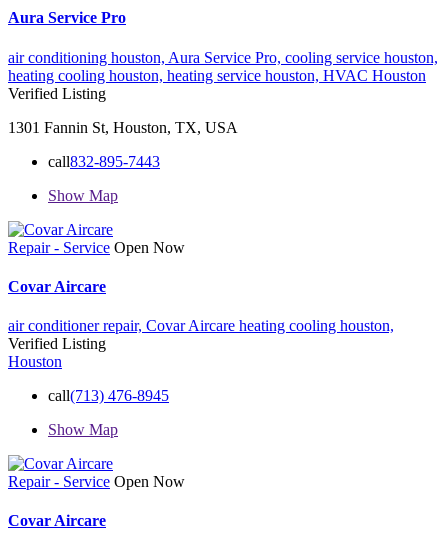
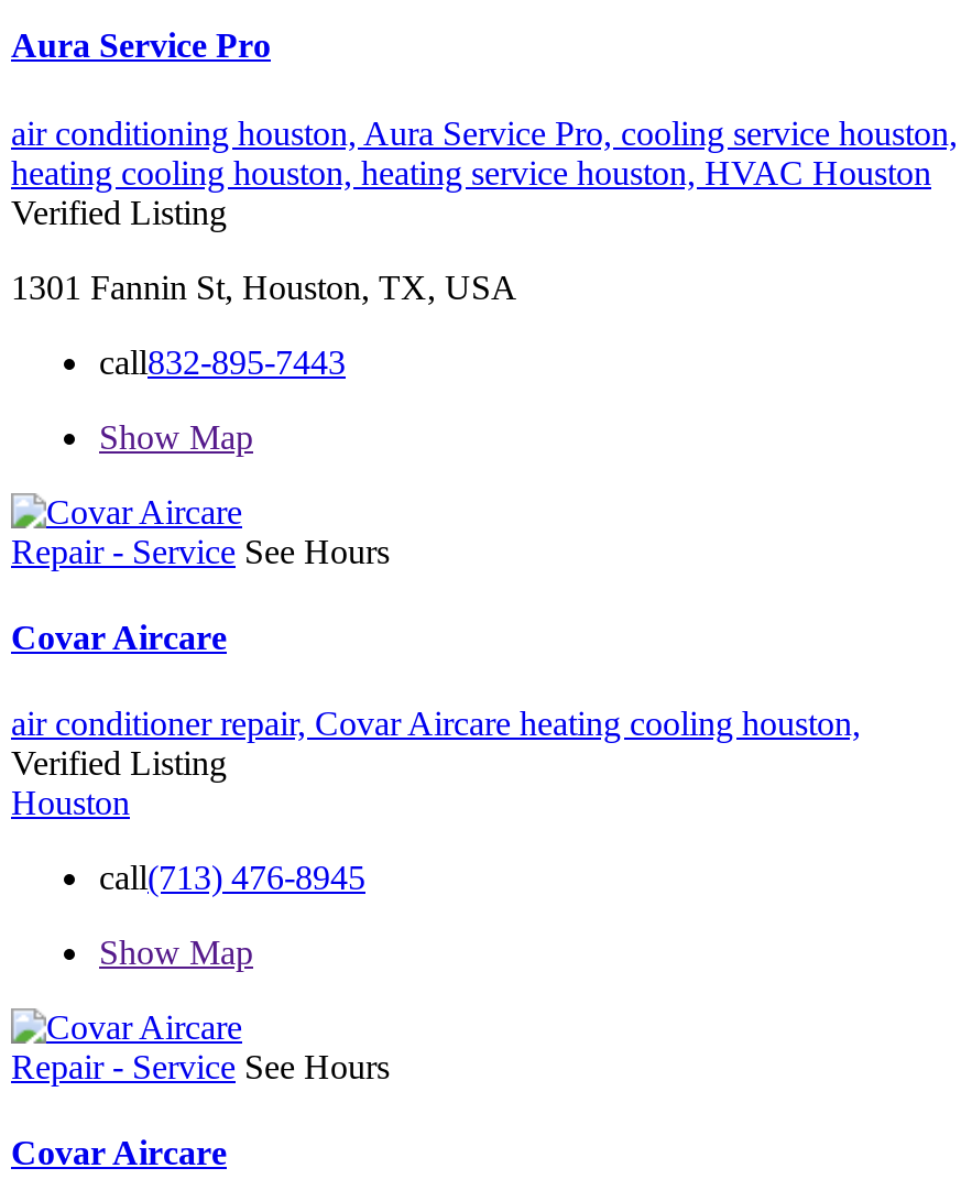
- Repair - Service Open Now
+ Repair - Service See Hours

- Repair - Service Open Now
+ Repair - Service See Hours
